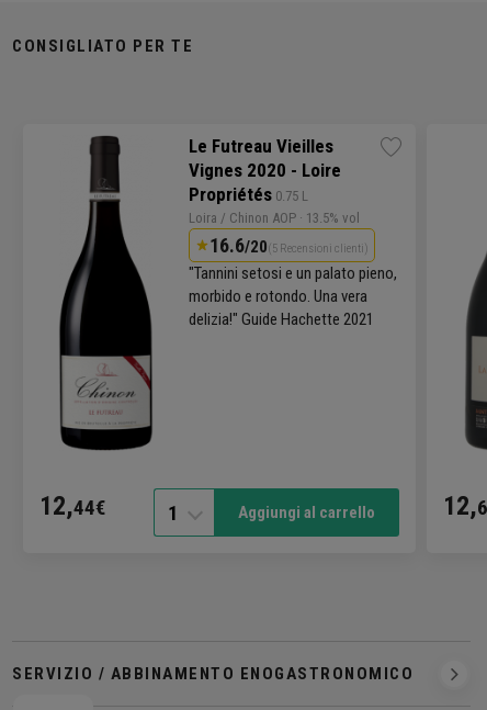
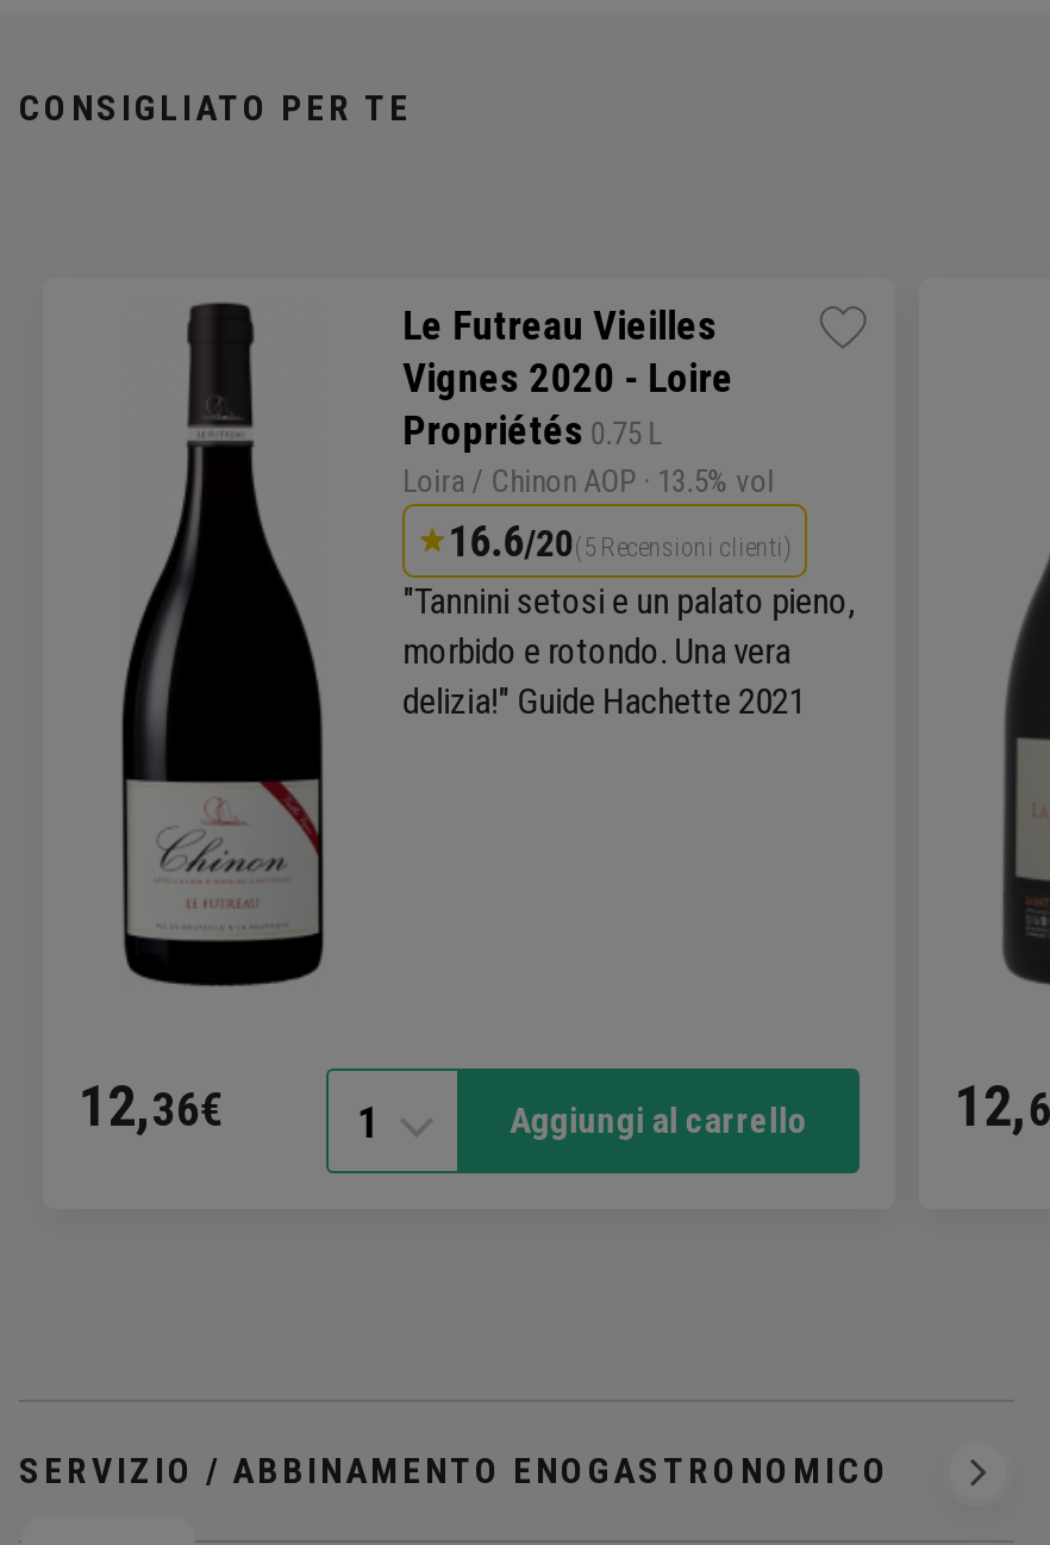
- 12,44€
+ 12,36€
